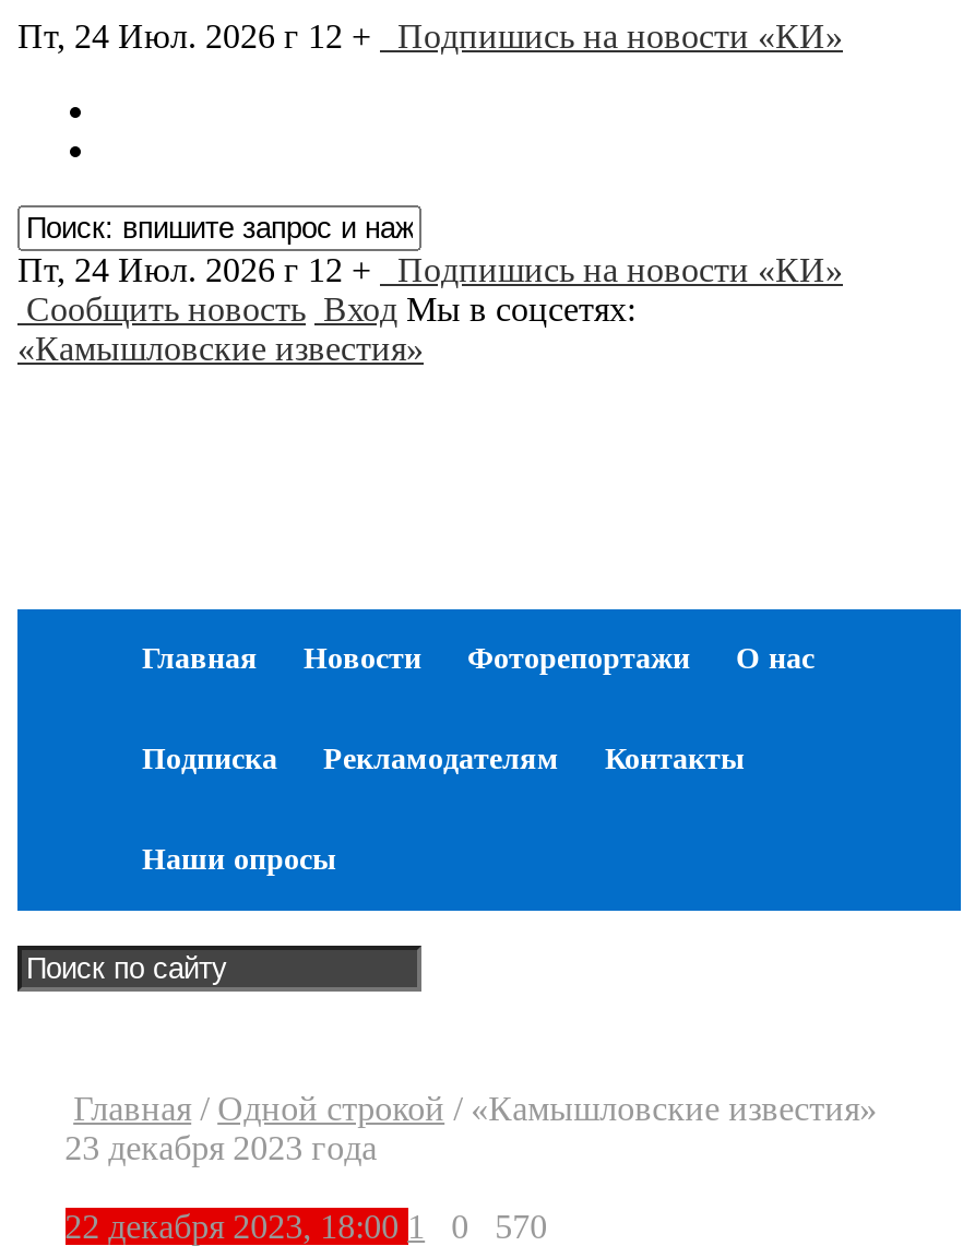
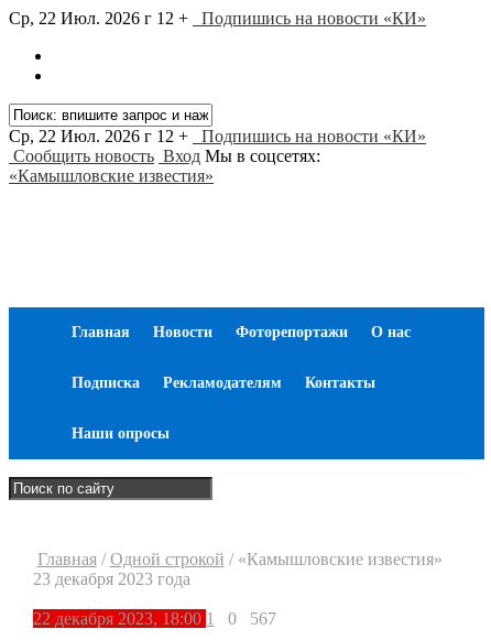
- Пт, 24 Июл. 2026 г 12 + Подпишись на новости «КИ»
+ Ср, 22 Июл. 2026 г 12 + Подпишись на новости «КИ»

- Пт, 24 Июл. 2026 г 12 + Подпишись на новости «КИ»
+ Ср, 22 Июл. 2026 г 12 + Подпишись на новости «КИ»

- 0 570
+ 0 567
